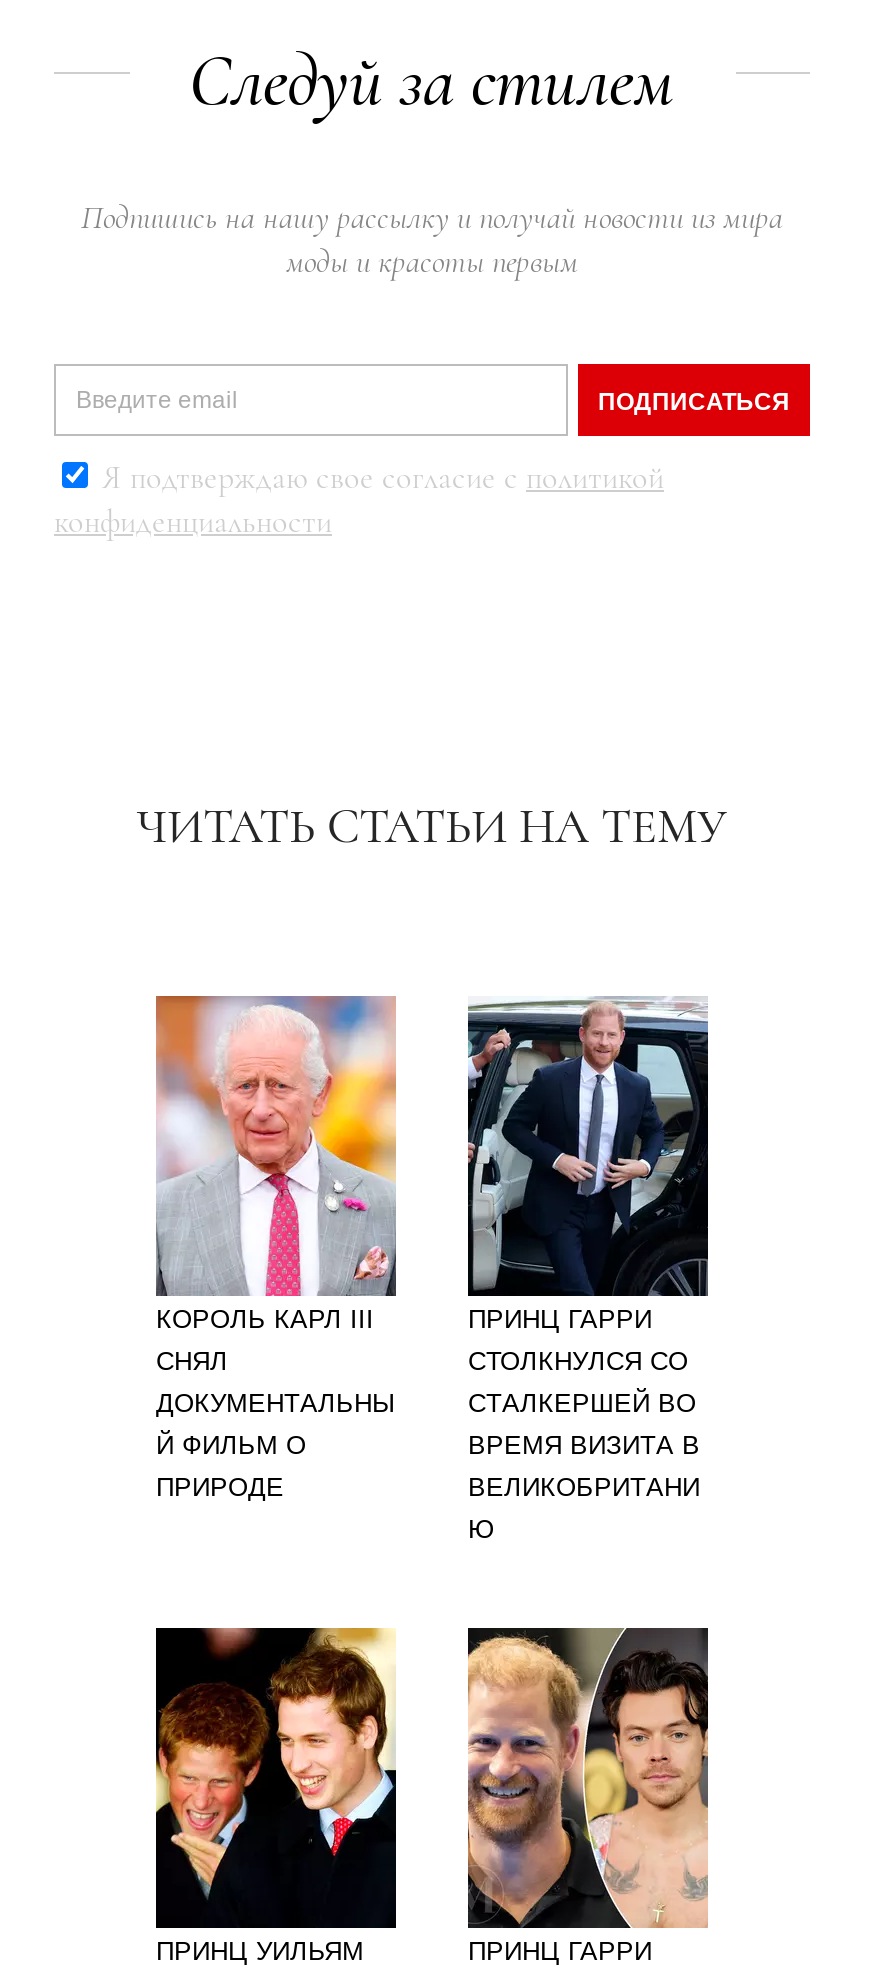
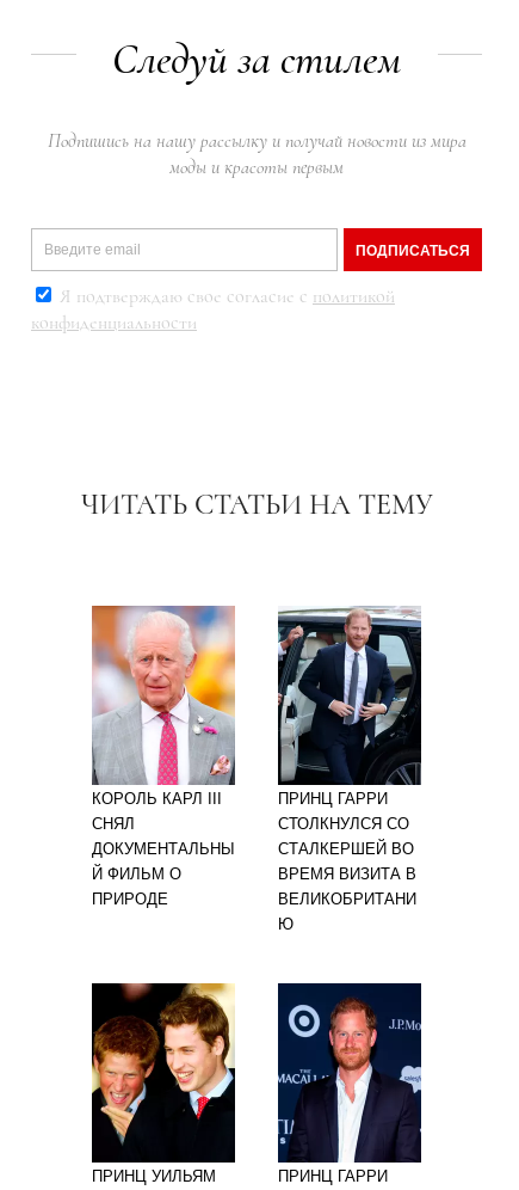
- [image]
+ [image]
